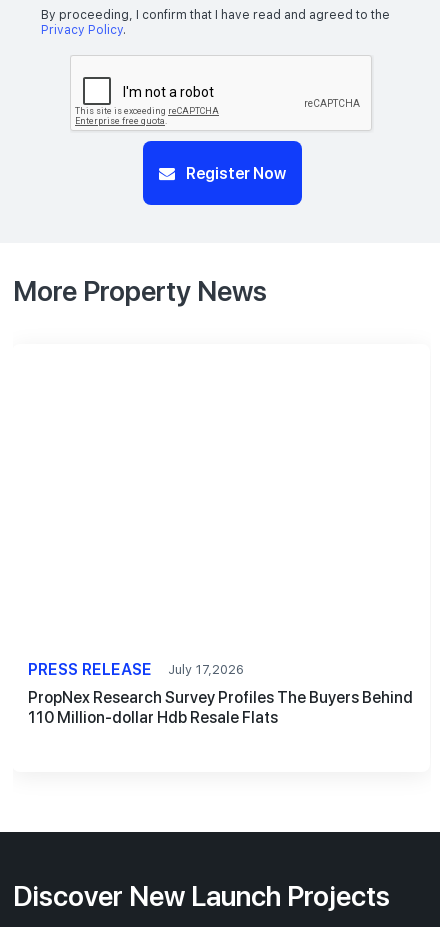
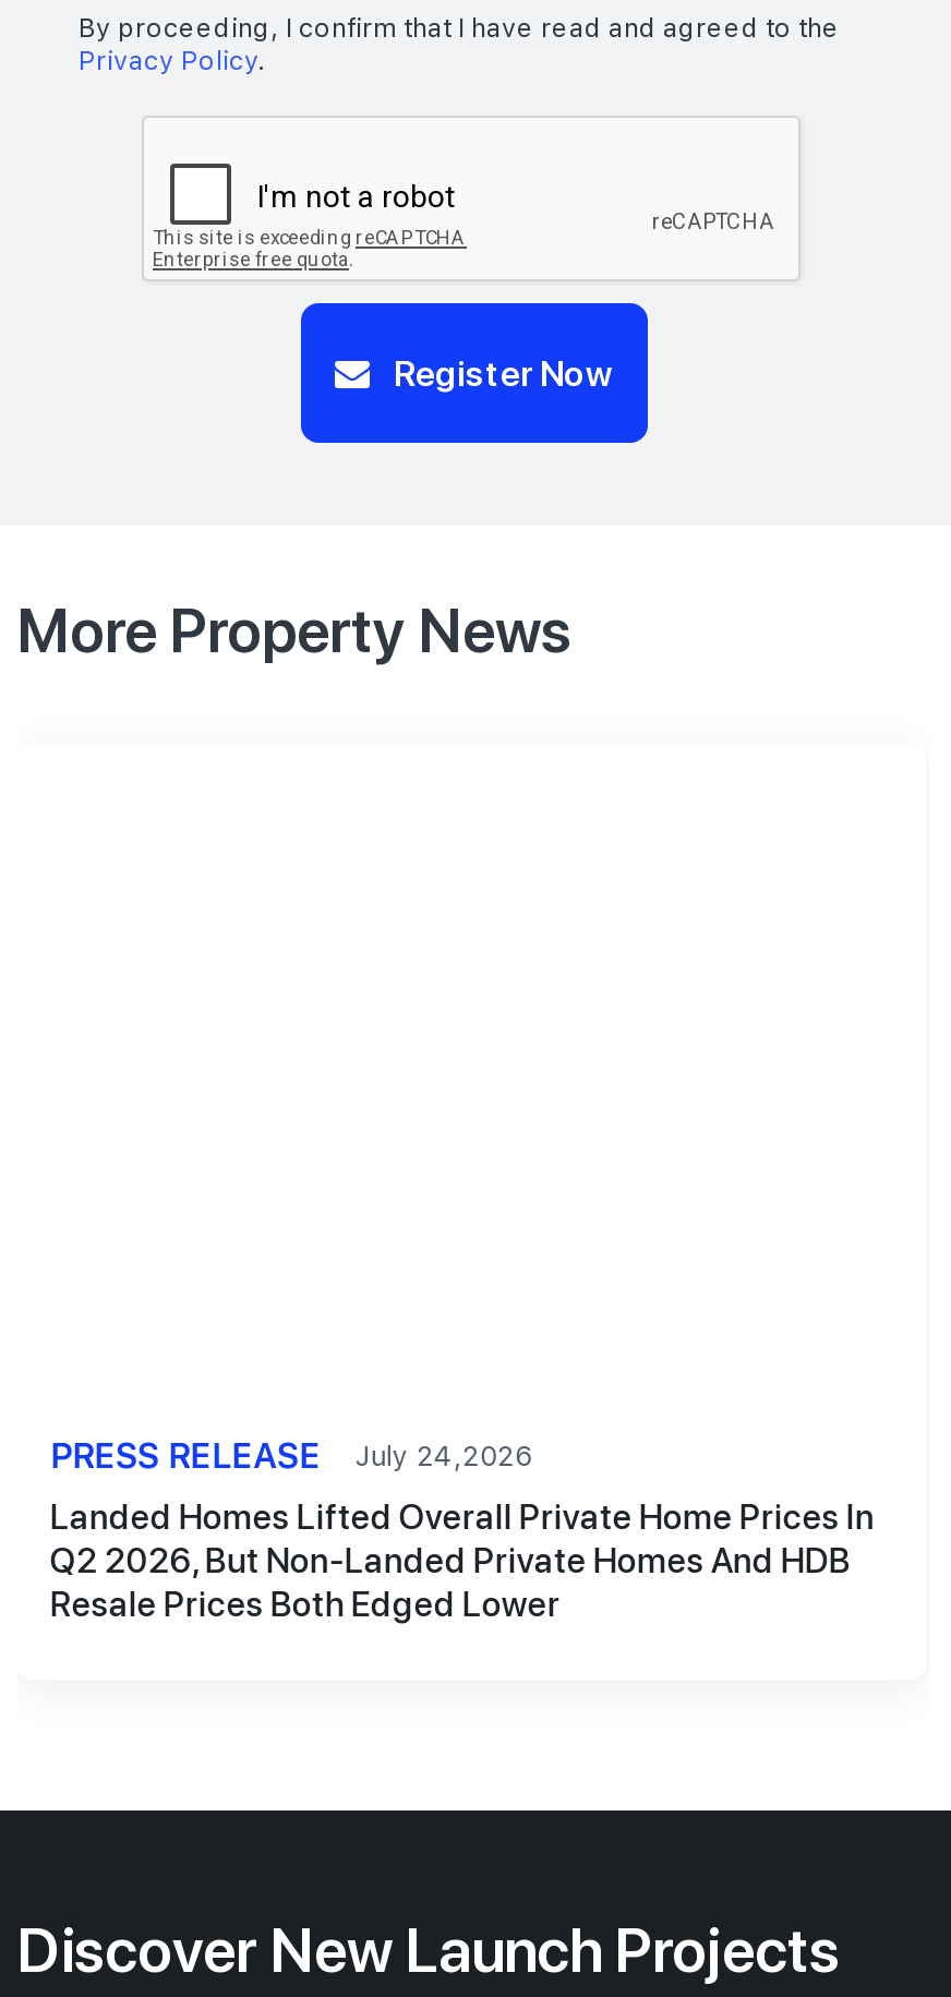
- PRESS RELEASE July 17,2026
+ PRESS RELEASE July 24,2026

- PropNex Research Survey Profiles The Buyers Behind
- 110 Million-dollar Hdb Resale Flats
+ Landed Homes Lifted Overall Private Home Prices In
+ Q2 2026, But Non-Landed Private Homes And HDB
+ Resale Prices Both Edged Lower
